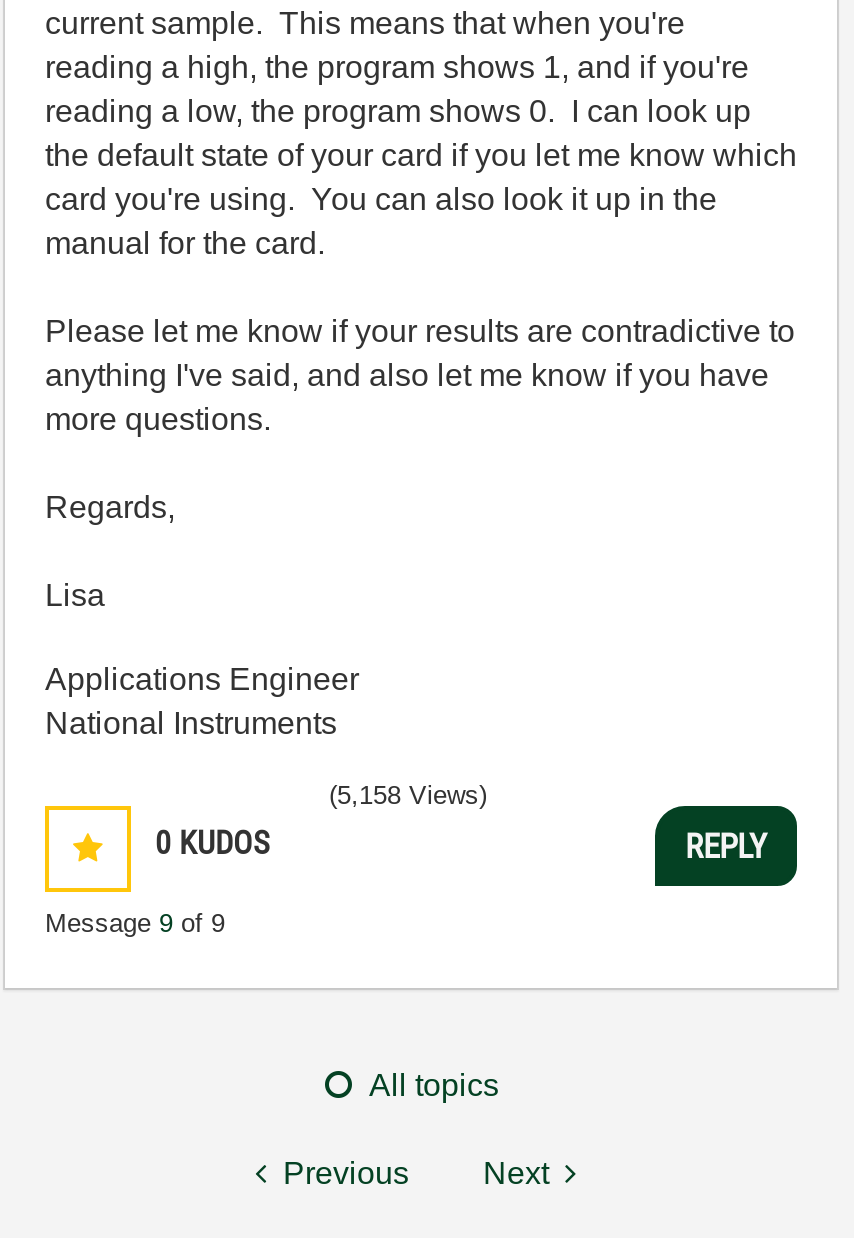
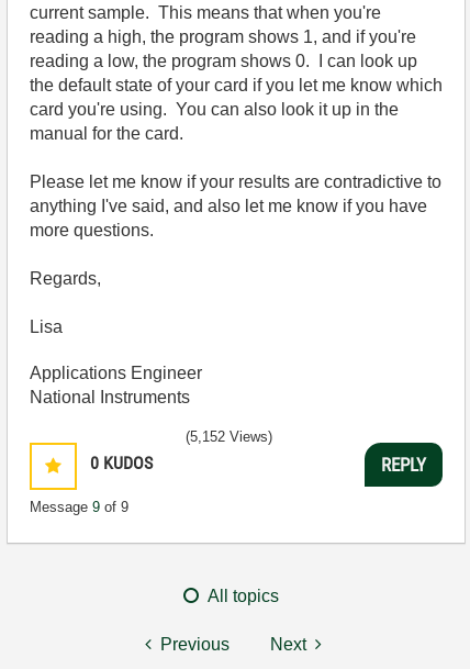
- (5,158 Views)
+ (5,152 Views)
